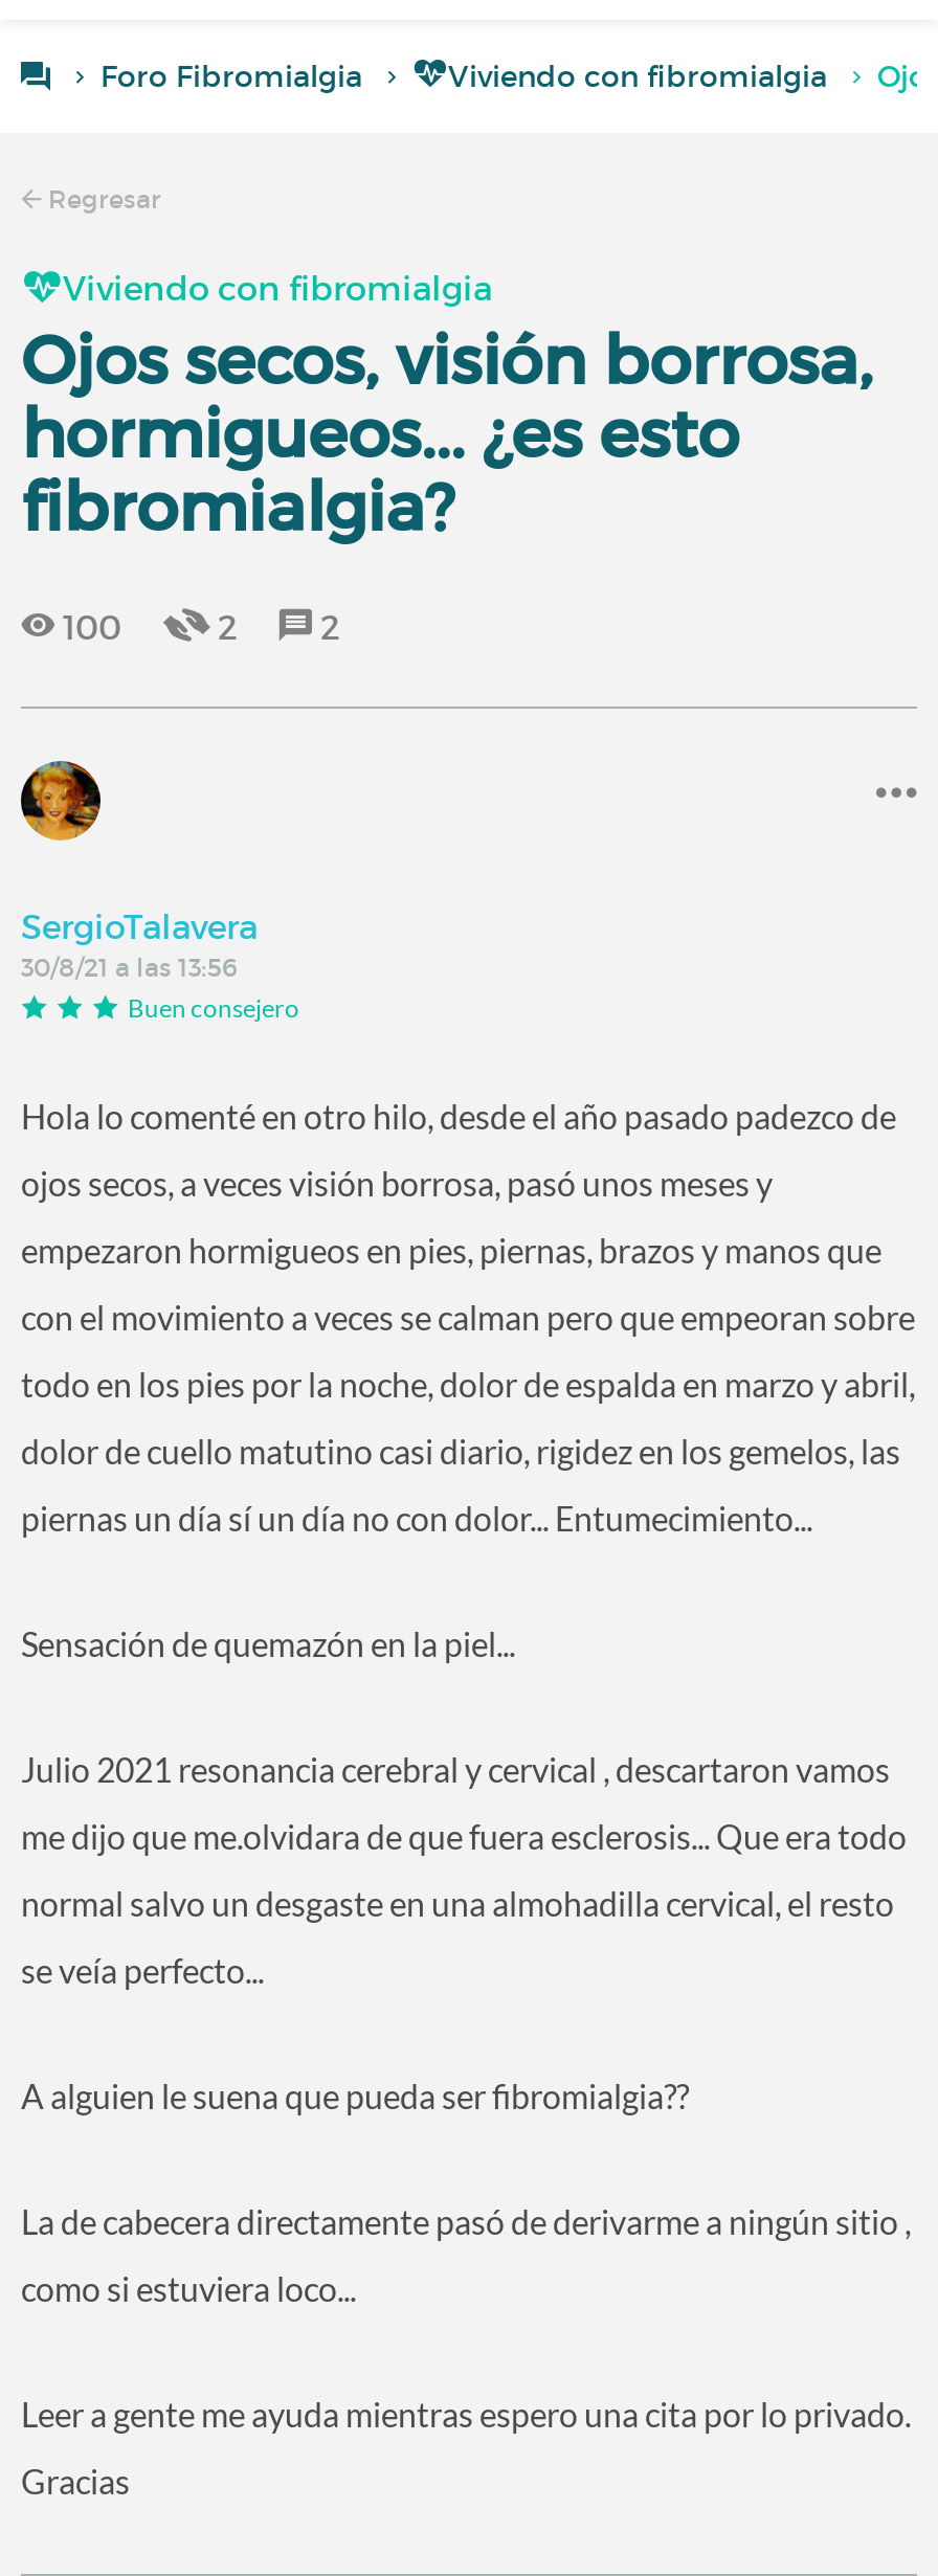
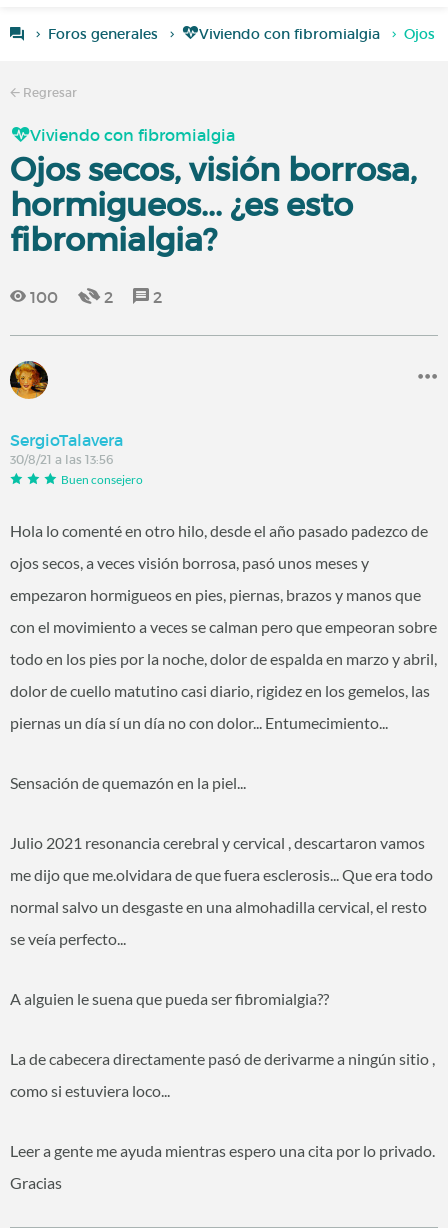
- Foro Fibromialgia
+ Foros generales
